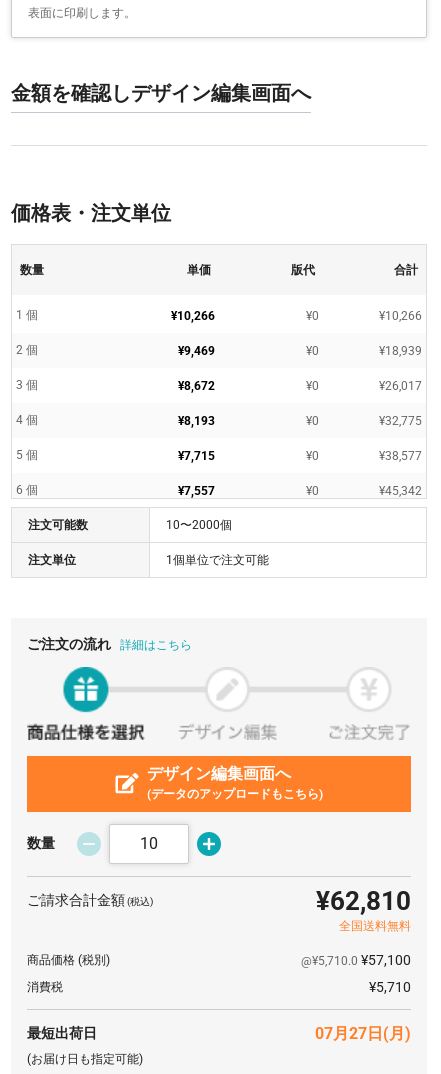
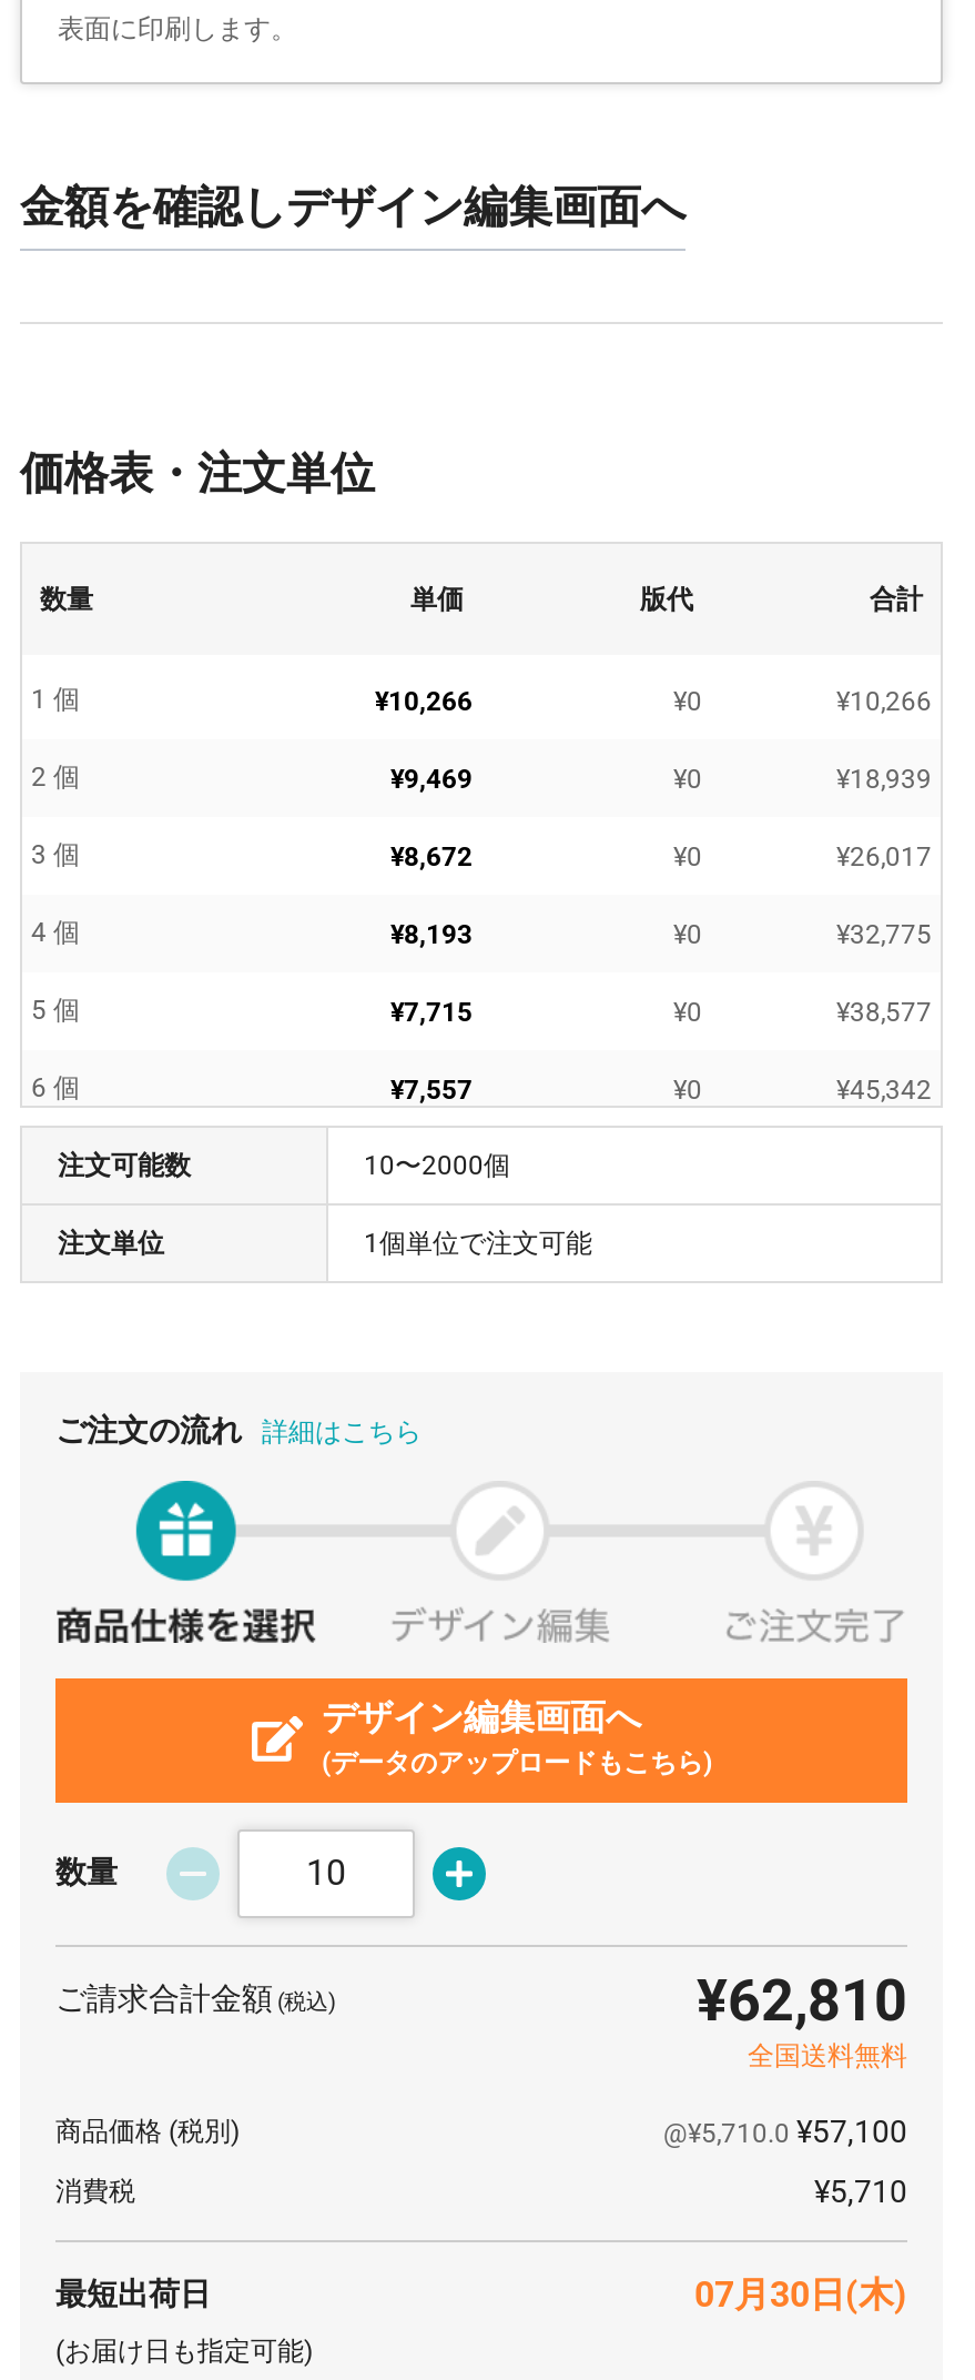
- 07月27日(月)
+ 07月30日(木)
